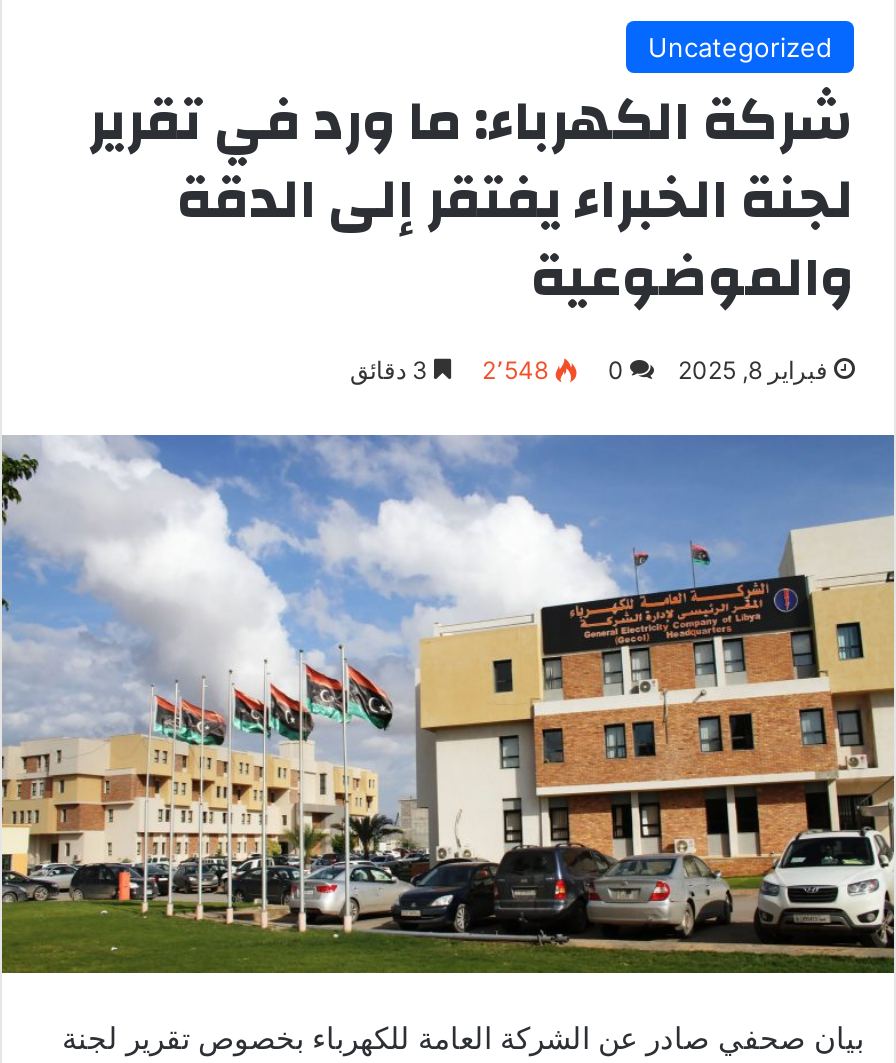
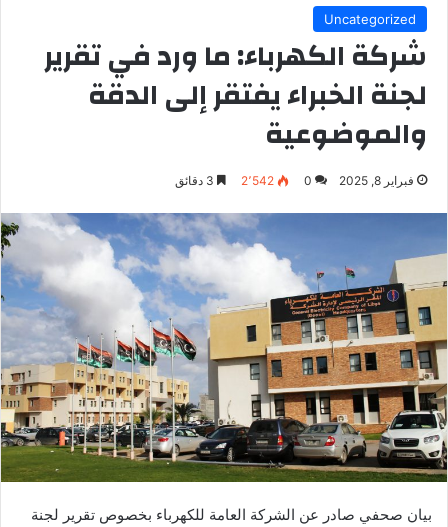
- 2٬548
+ 2٬542
